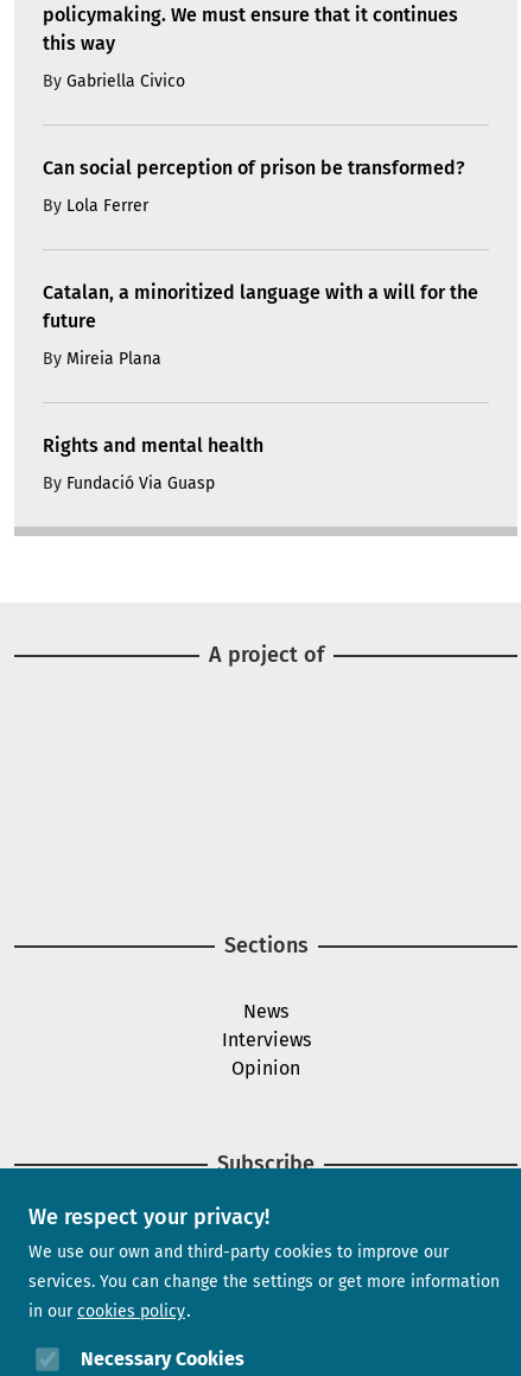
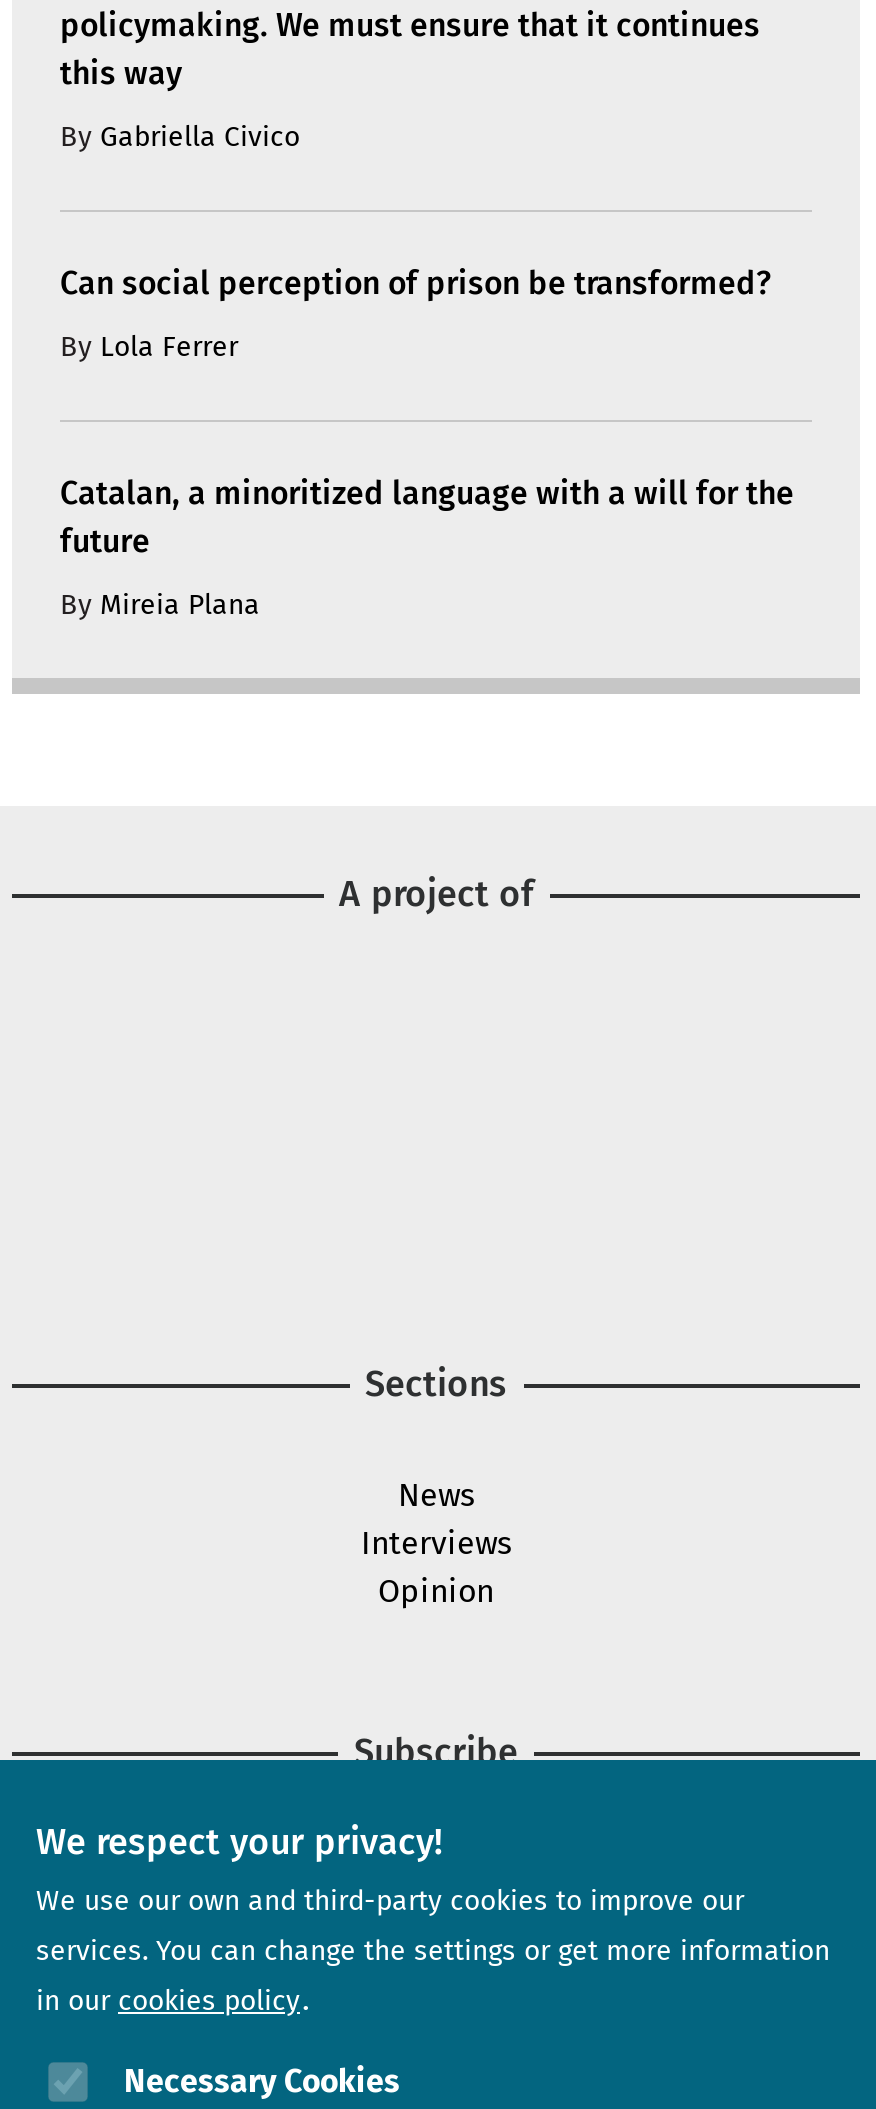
- Rights and mental health
- By Fundació Via Guasp
